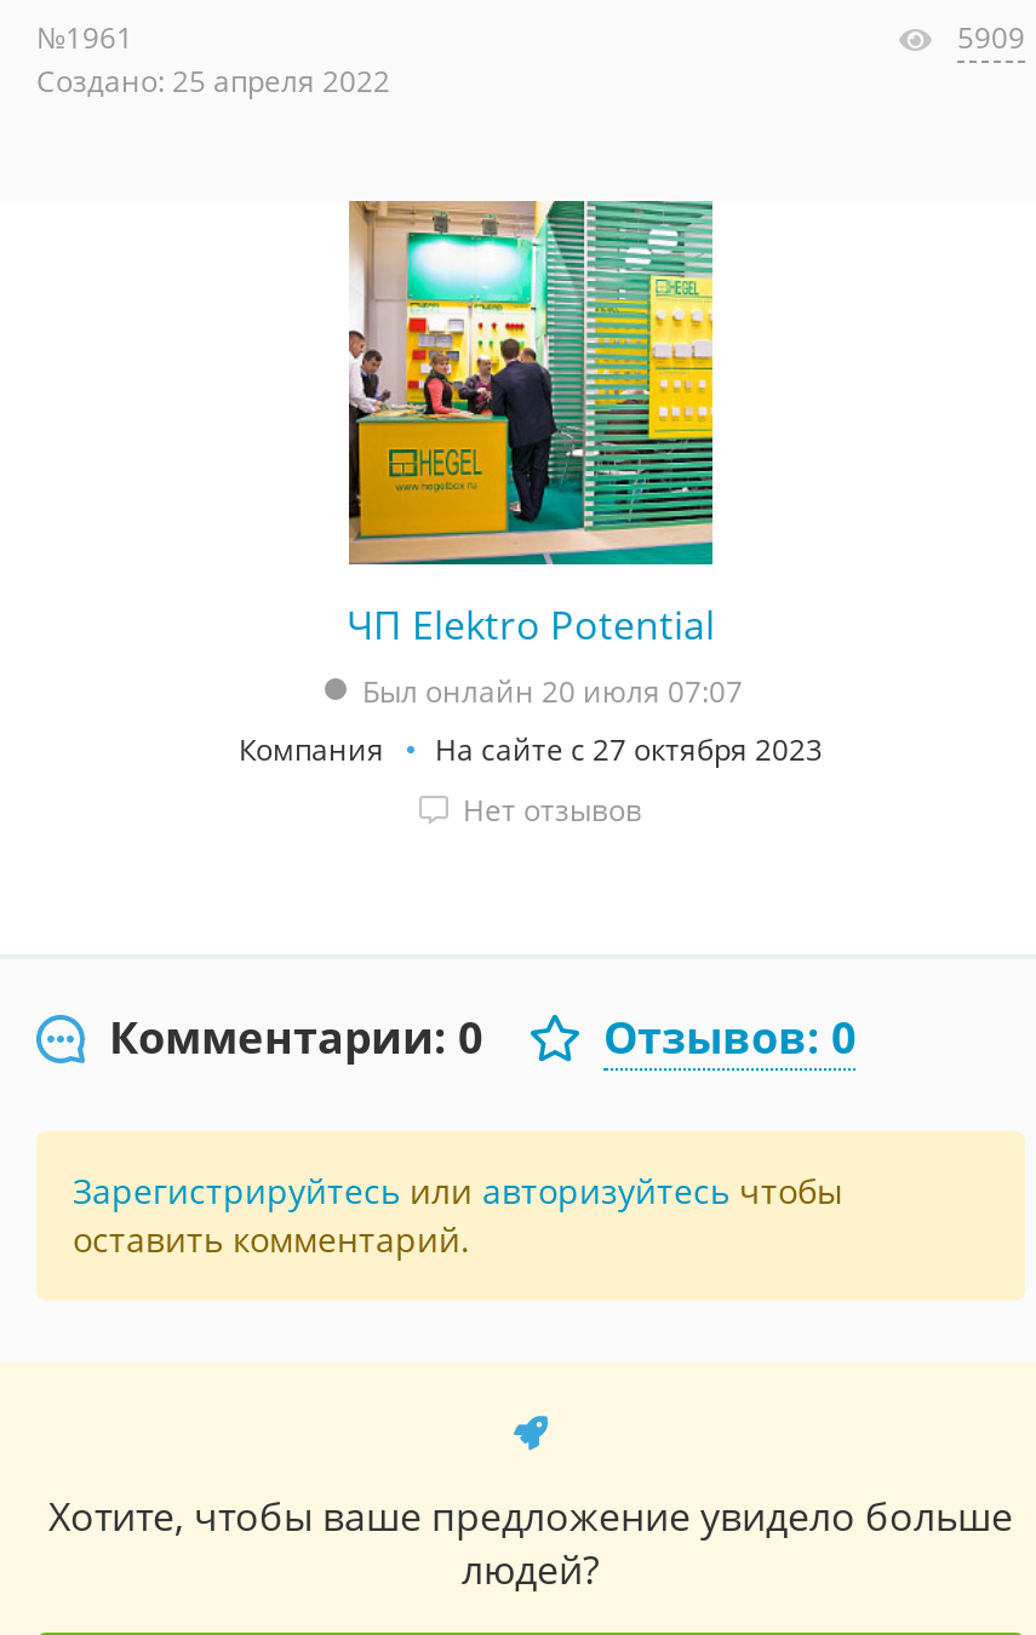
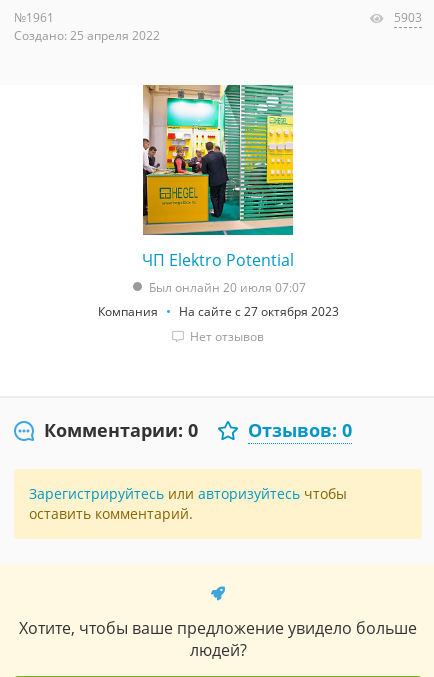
- 5909
+ 5903
